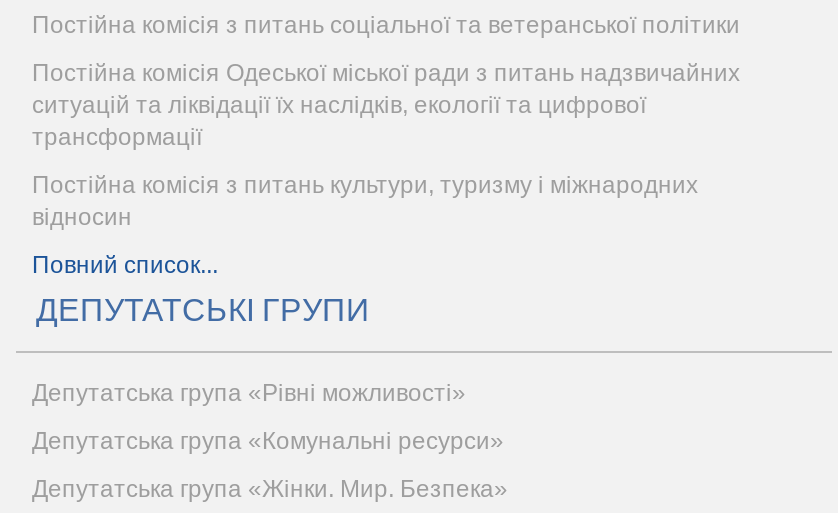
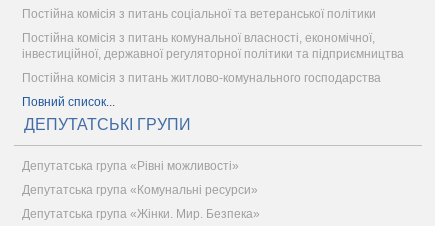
- Постійна комісія Одеської міської ради з питань надзвичайних
- ситуацій та ліквідації їх наслідків, екології та цифрової
- трансформації
+ Постійна комісія з питань комунальної власності, економічної,
+ інвестиційної, державної регуляторної політики та підприємництва

- Постійна комісія з питань культури, туризму і міжнародних
- відносин
+ Постійна комісія з питань житлово-комунального господарства
